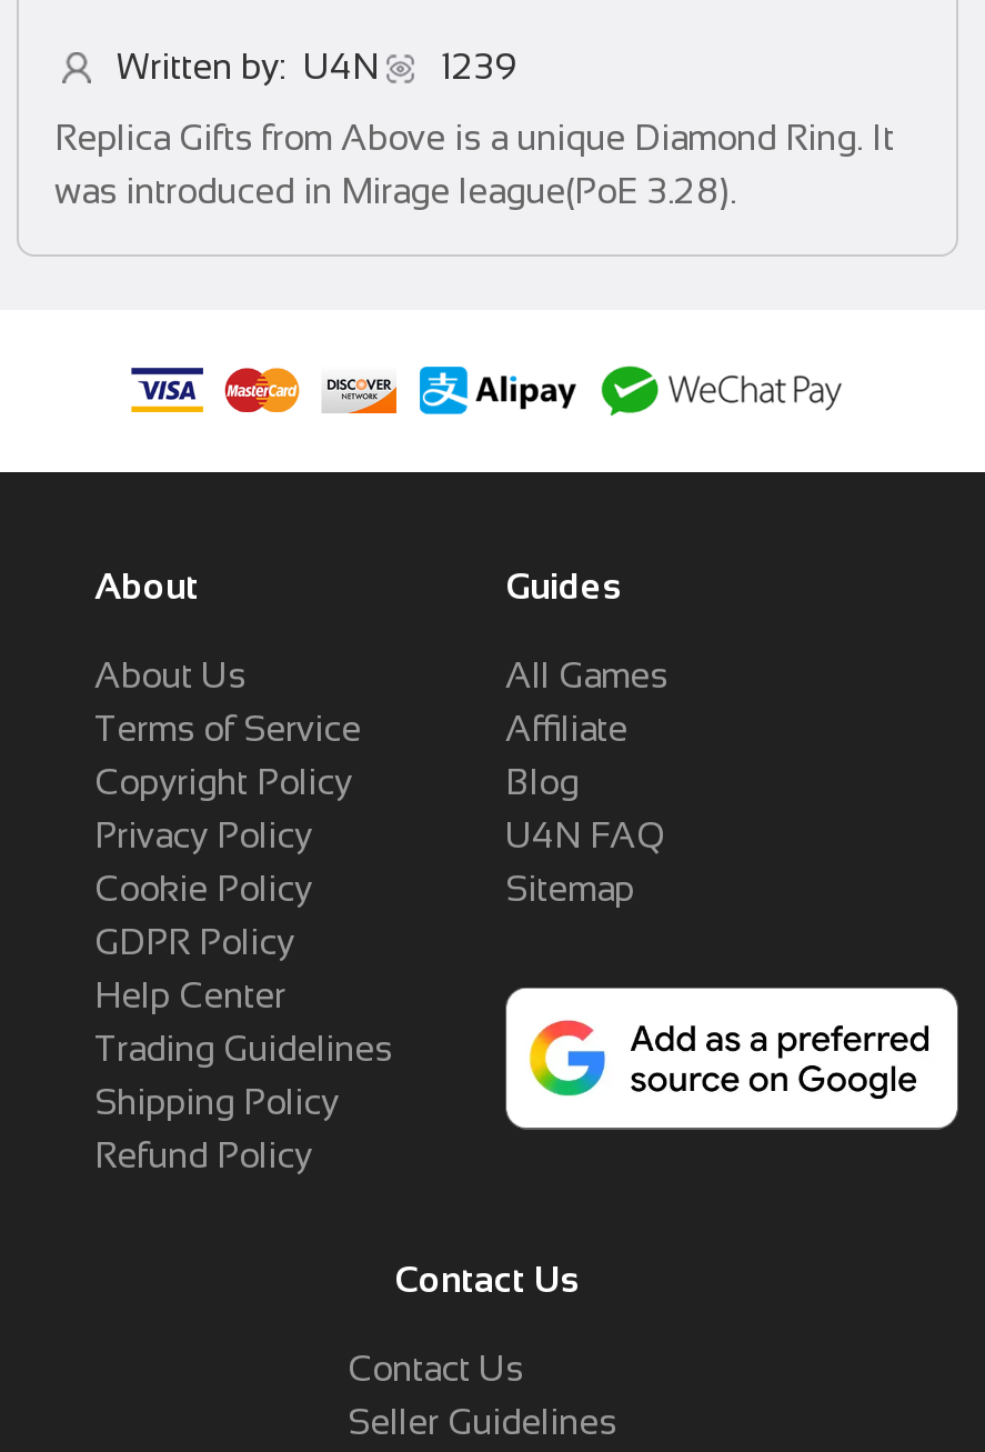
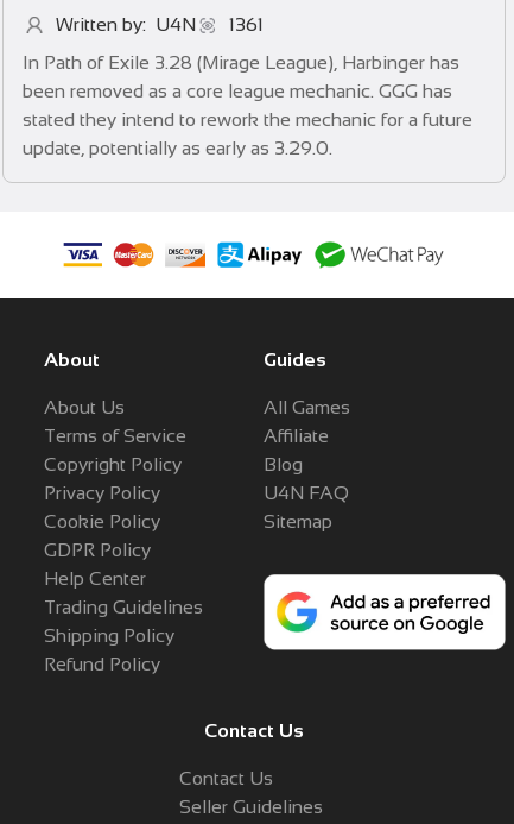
- Written by: U4N 1239
+ Written by: U4N 1361

- Replica Gifts from Above is a unique Diamond Ring. It
- was introduced in Mirage league(PoE 3.28).
+ In Path of Exile 3.28 (Mirage League), Harbinger has
+ been removed as a core league mechanic. GGG has
+ stated they intend to rework the mechanic for a future
+ update, potentially as early as 3.29.0.
